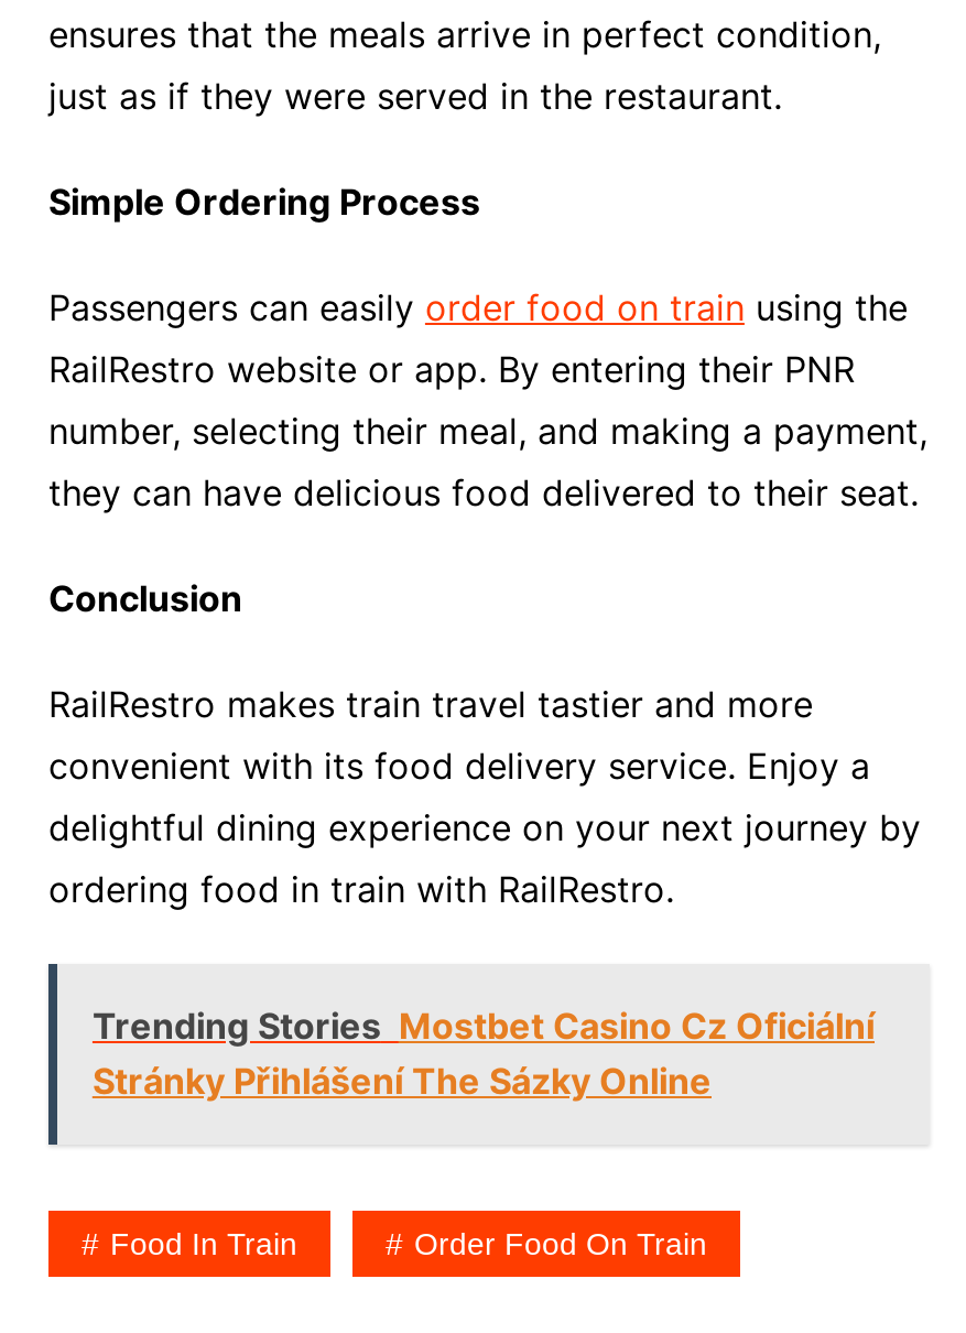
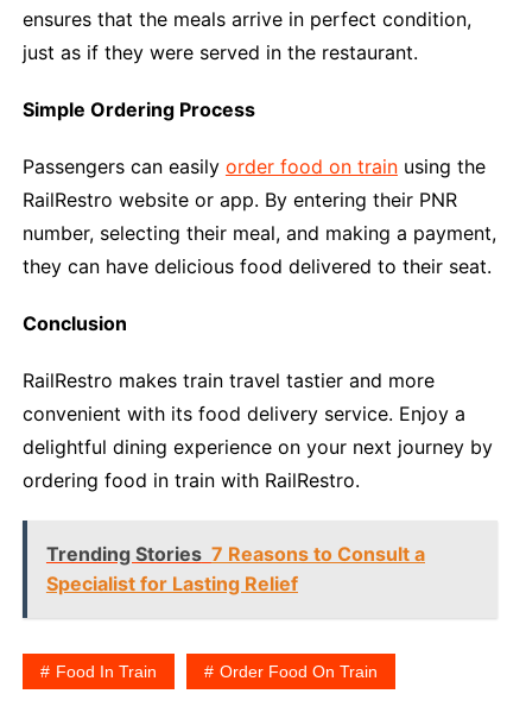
- Trending Stories Mostbet Casino Cz Oficiální
- Stránky Přihlášení The Sázky Online
+ Trending Stories 7 Reasons to Consult a
+ Specialist for Lasting Relief
